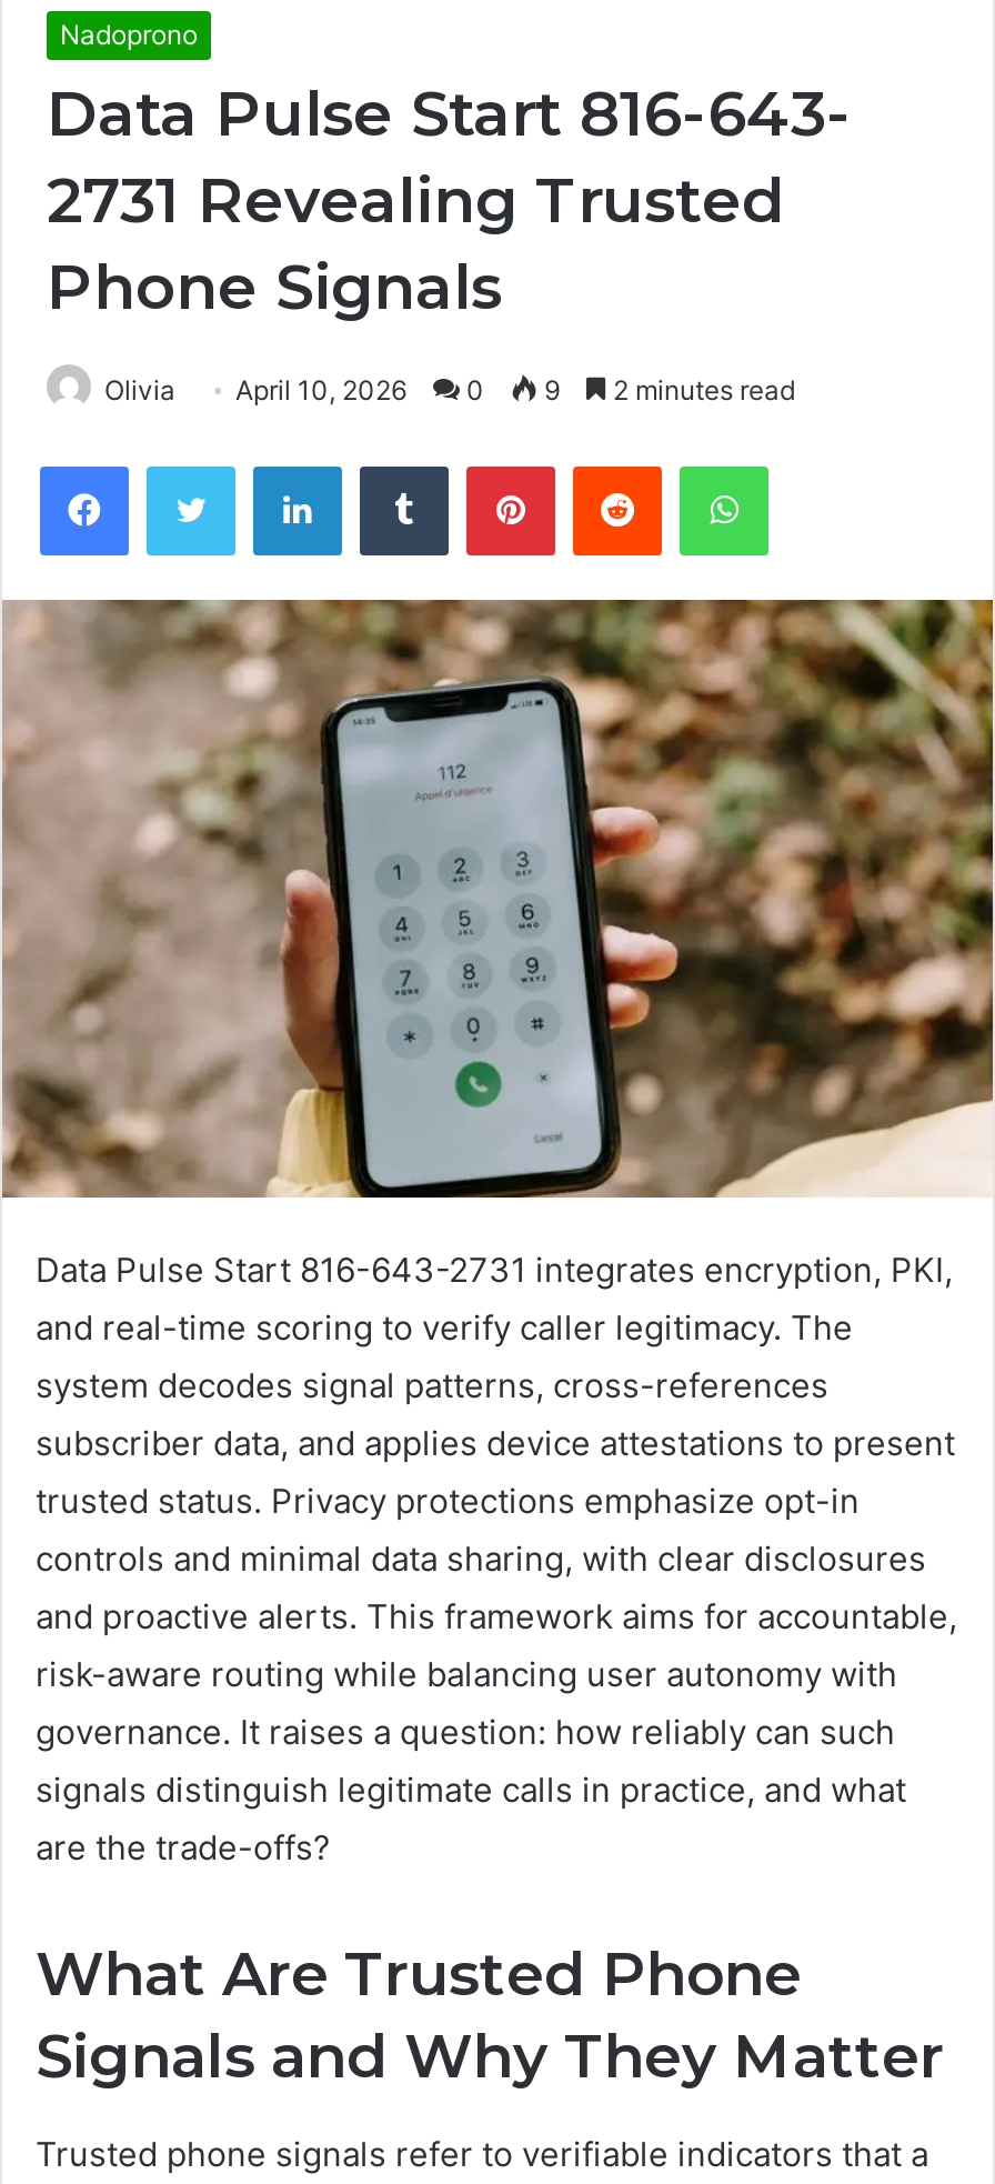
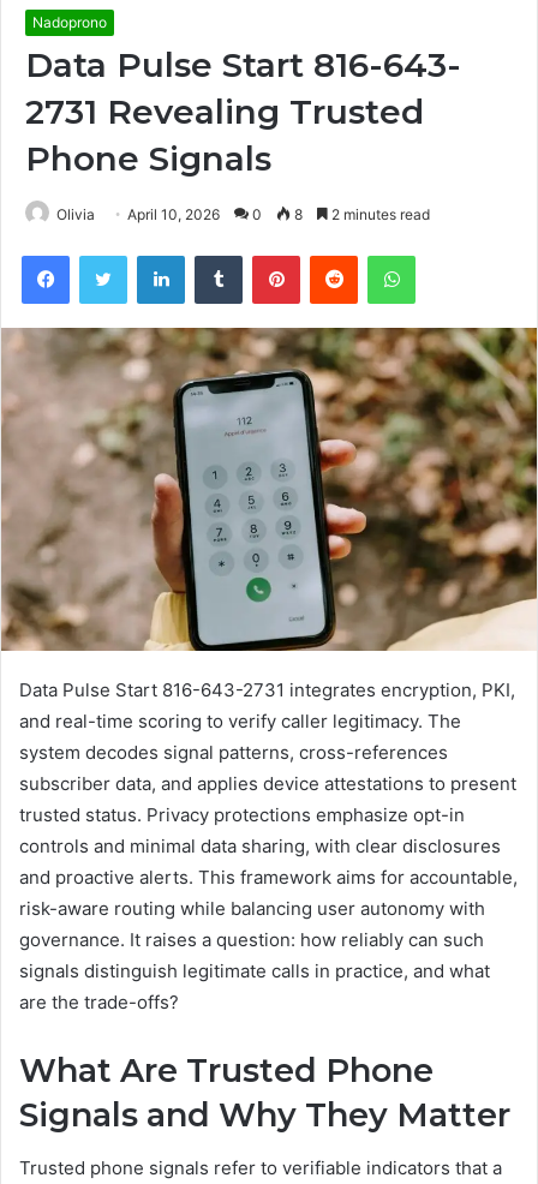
- Olivia April 10, 2026 0 9 2 minutes read
+ Olivia April 10, 2026 0 8 2 minutes read
